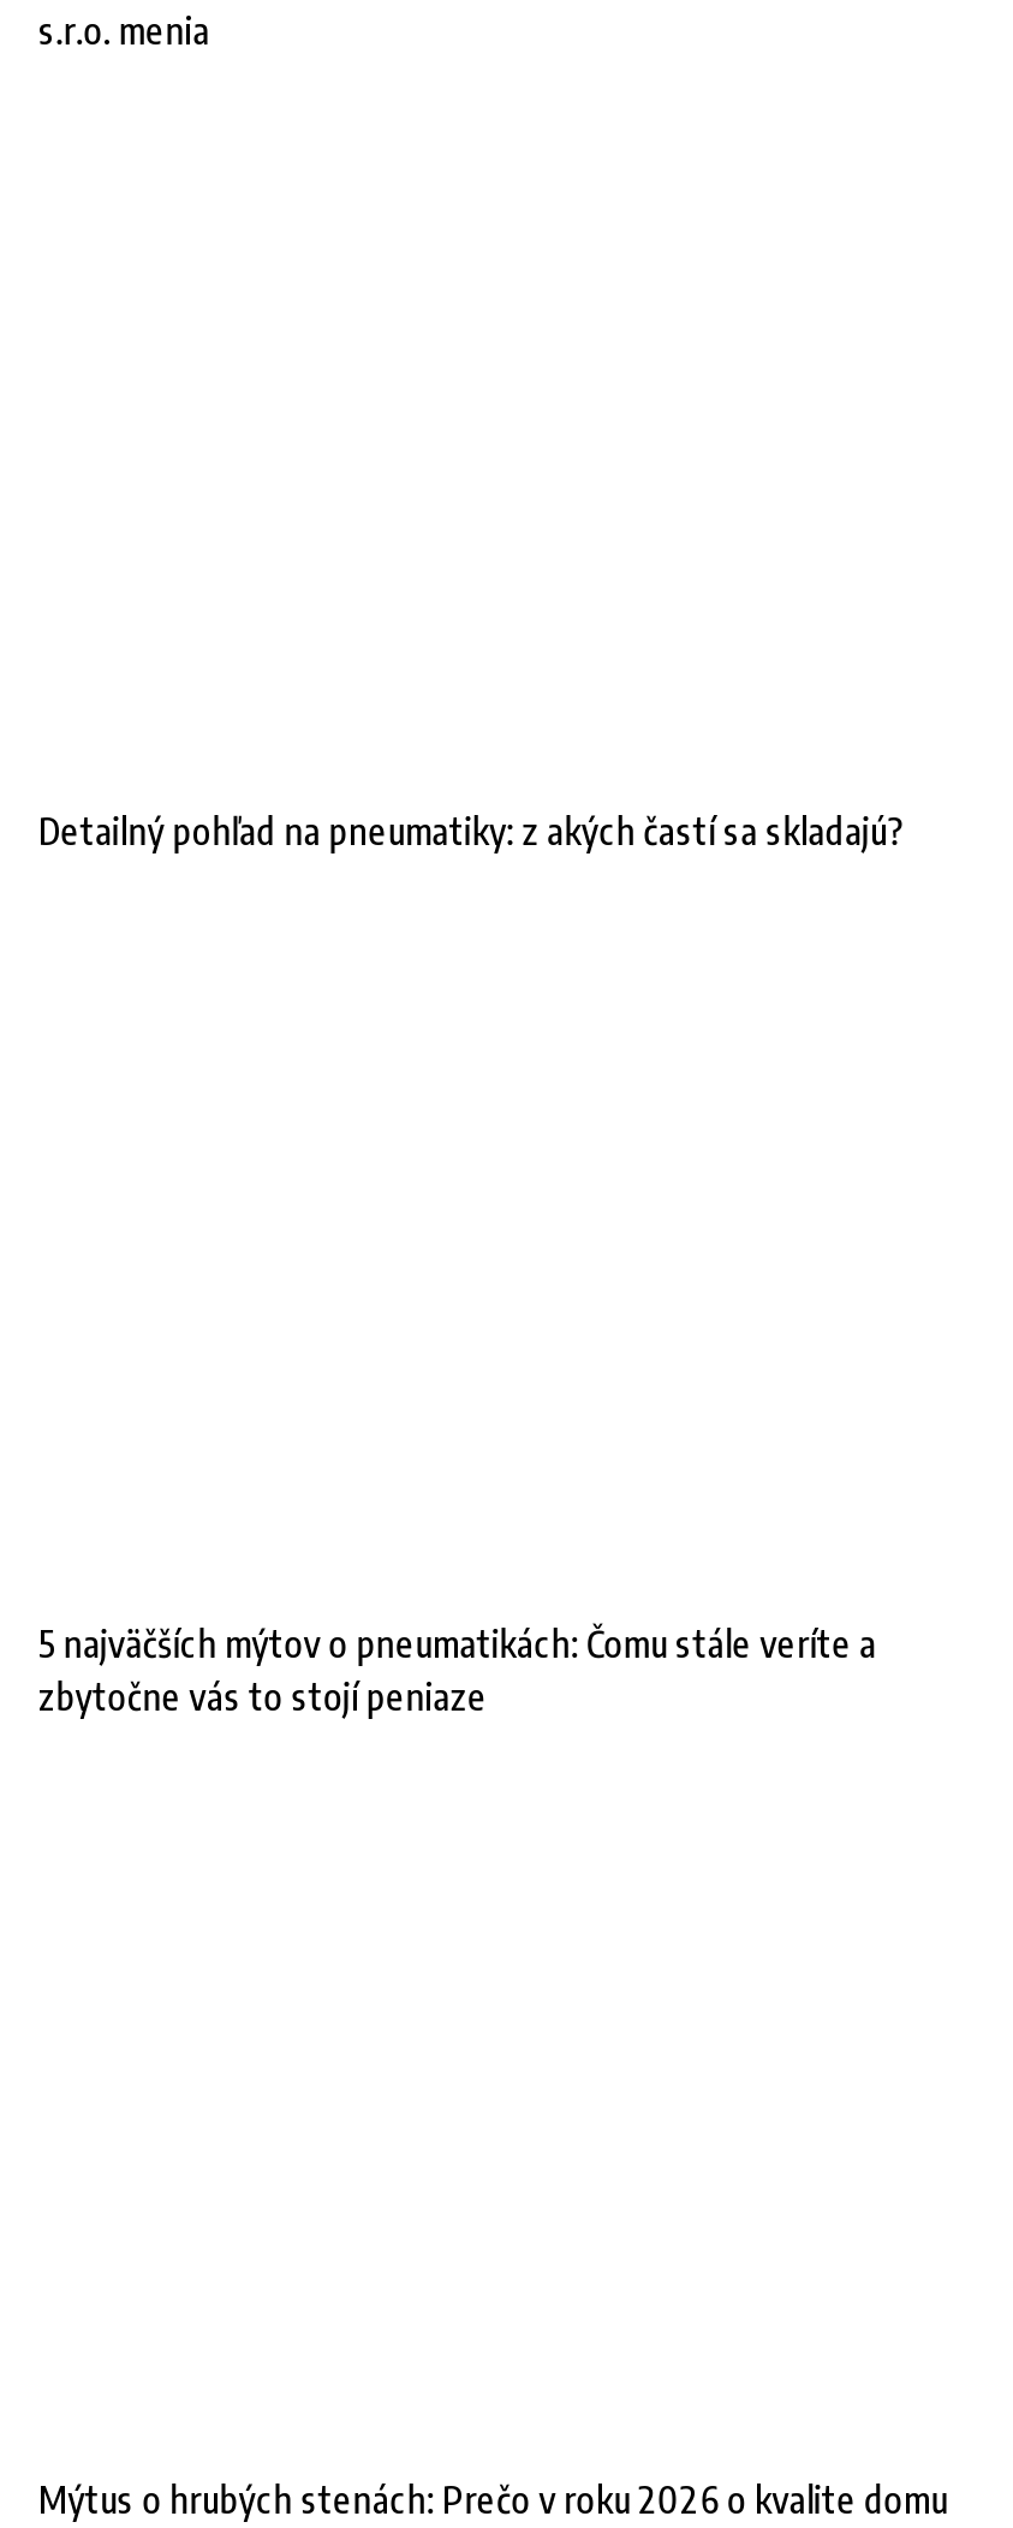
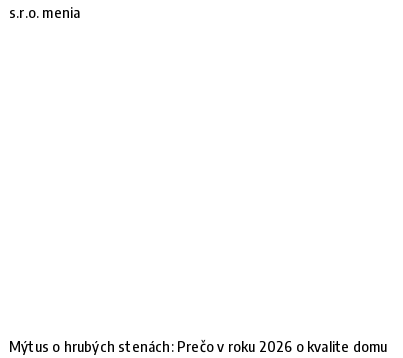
- Detailný pohľad na pneumatiky: z akých častí sa skladajú?

- 5 najväčších mýtov o pneumatikách: Čomu stále veríte a
- zbytočne vás to stojí peniaze
